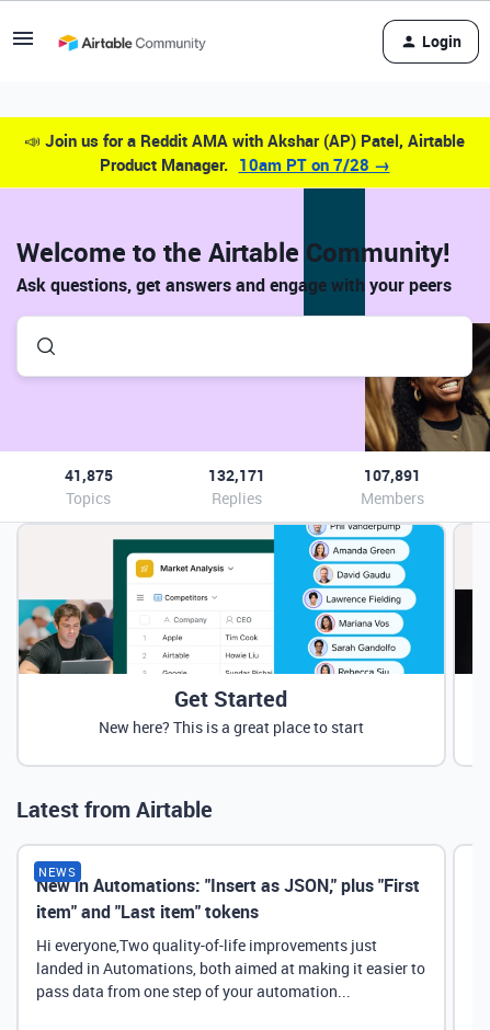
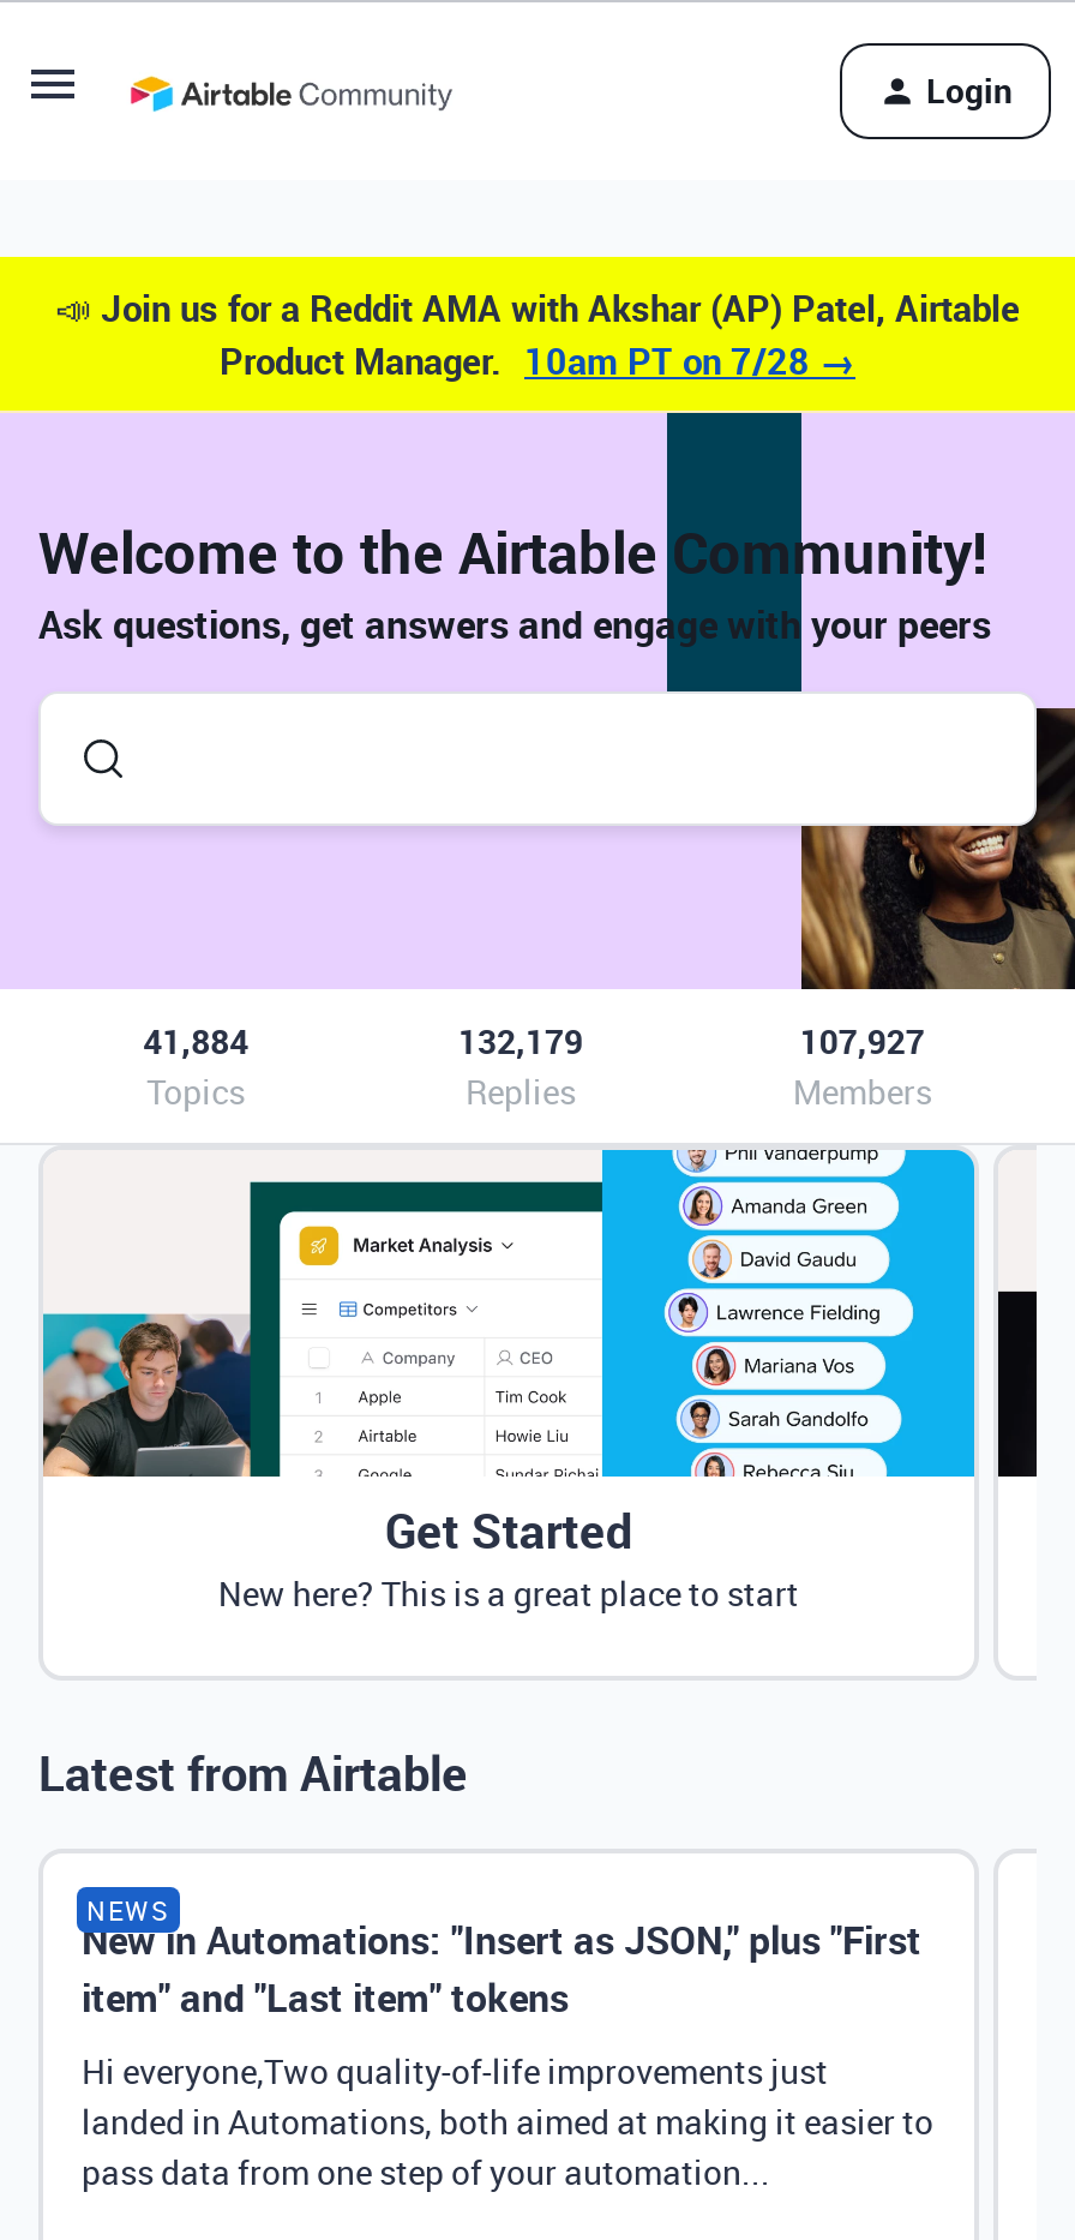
- 41,875
+ 41,884

- 132,171
+ 132,179

- 107,891
+ 107,927
